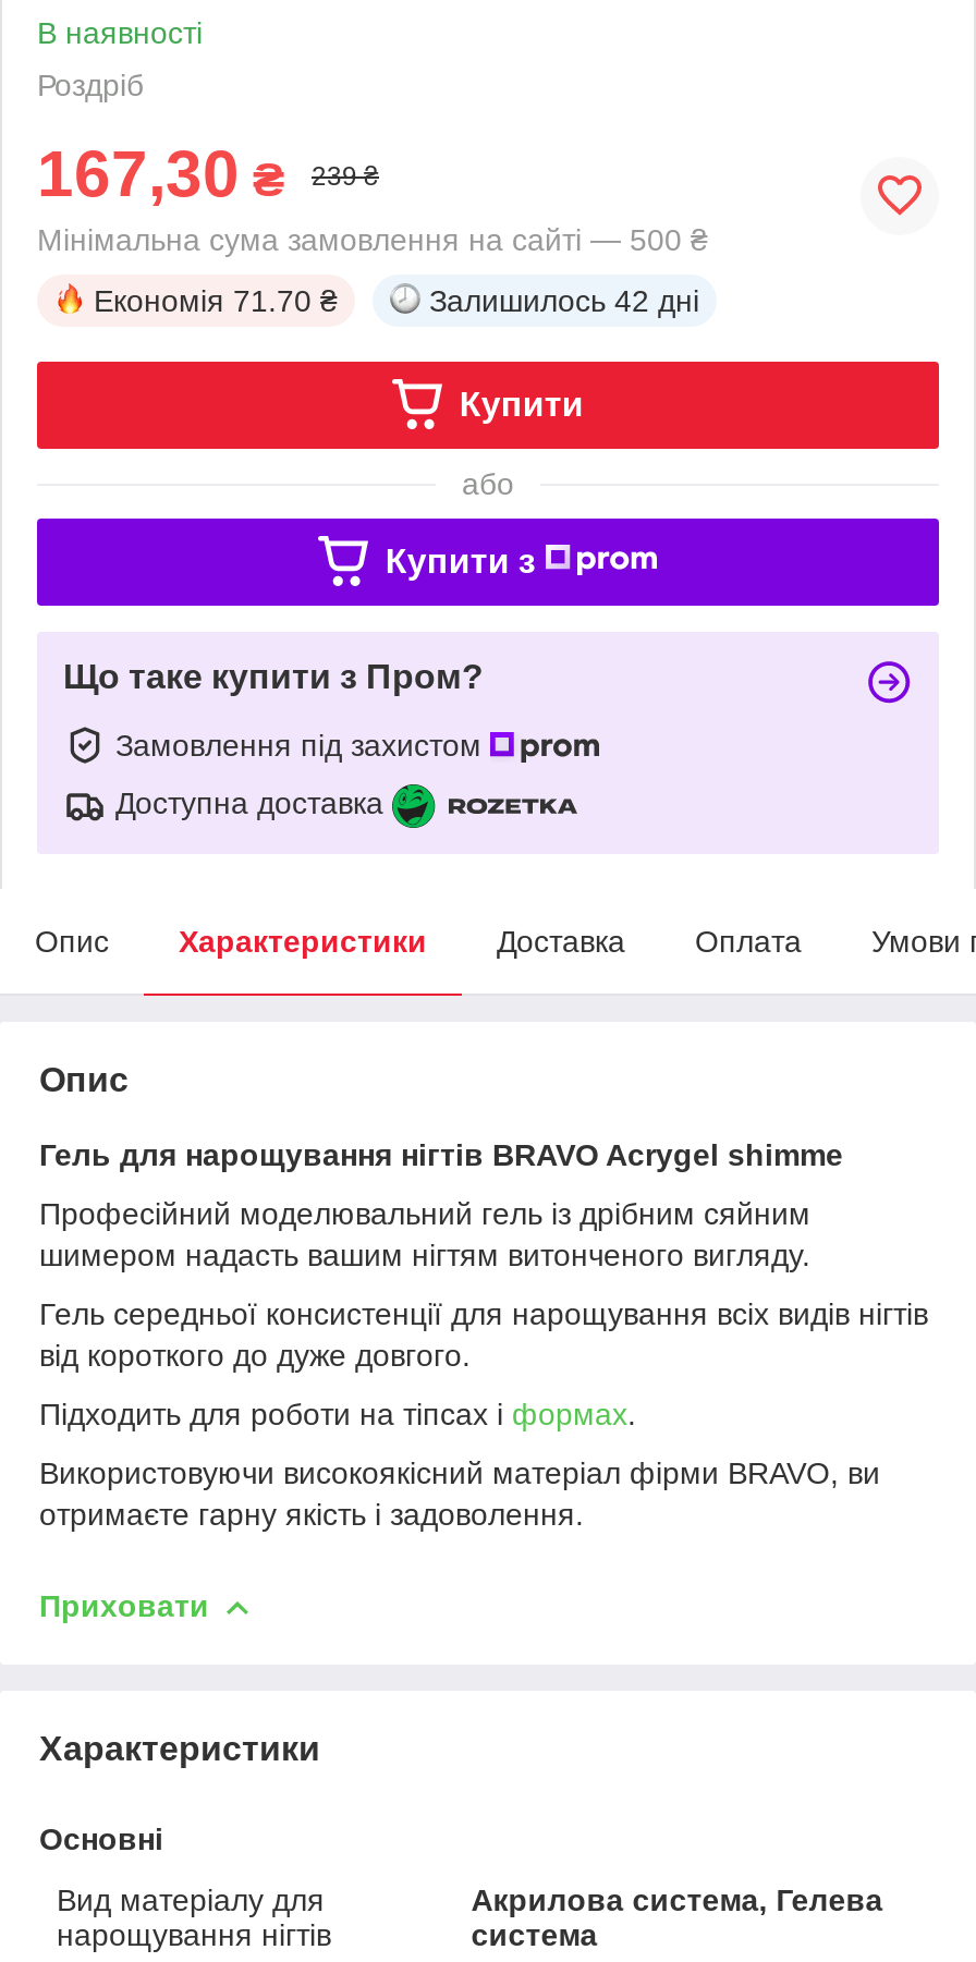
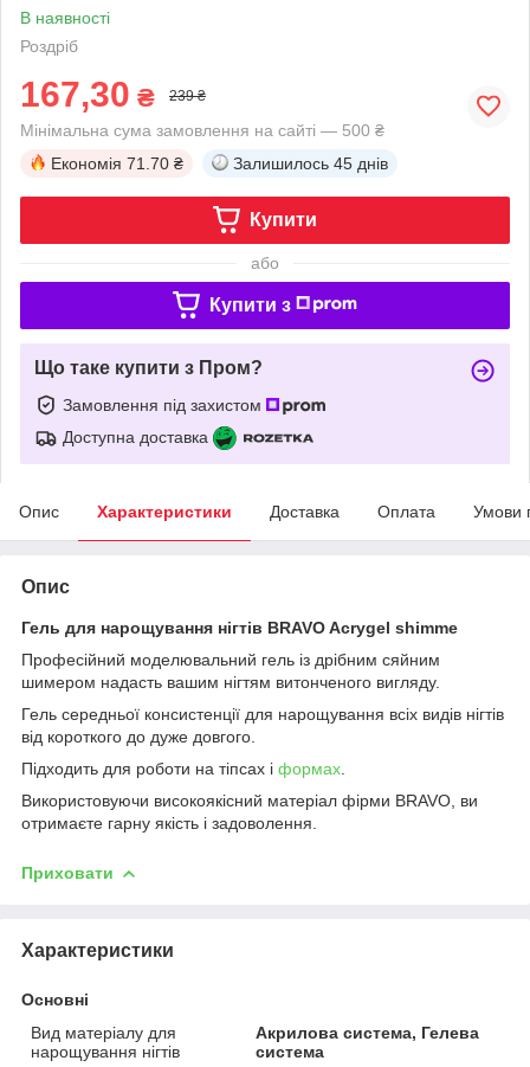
- Залишилось 42 дні
+ Залишилось 45 днів
